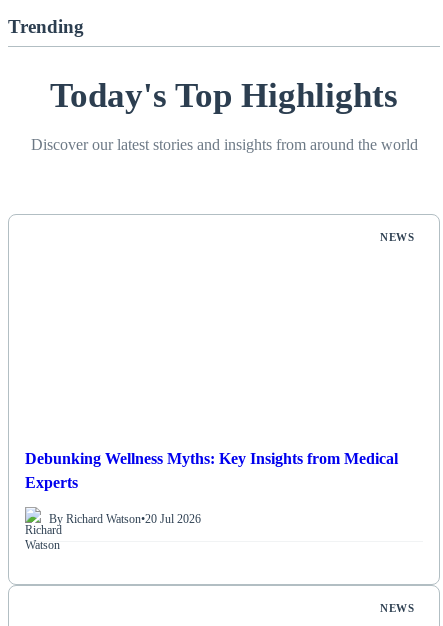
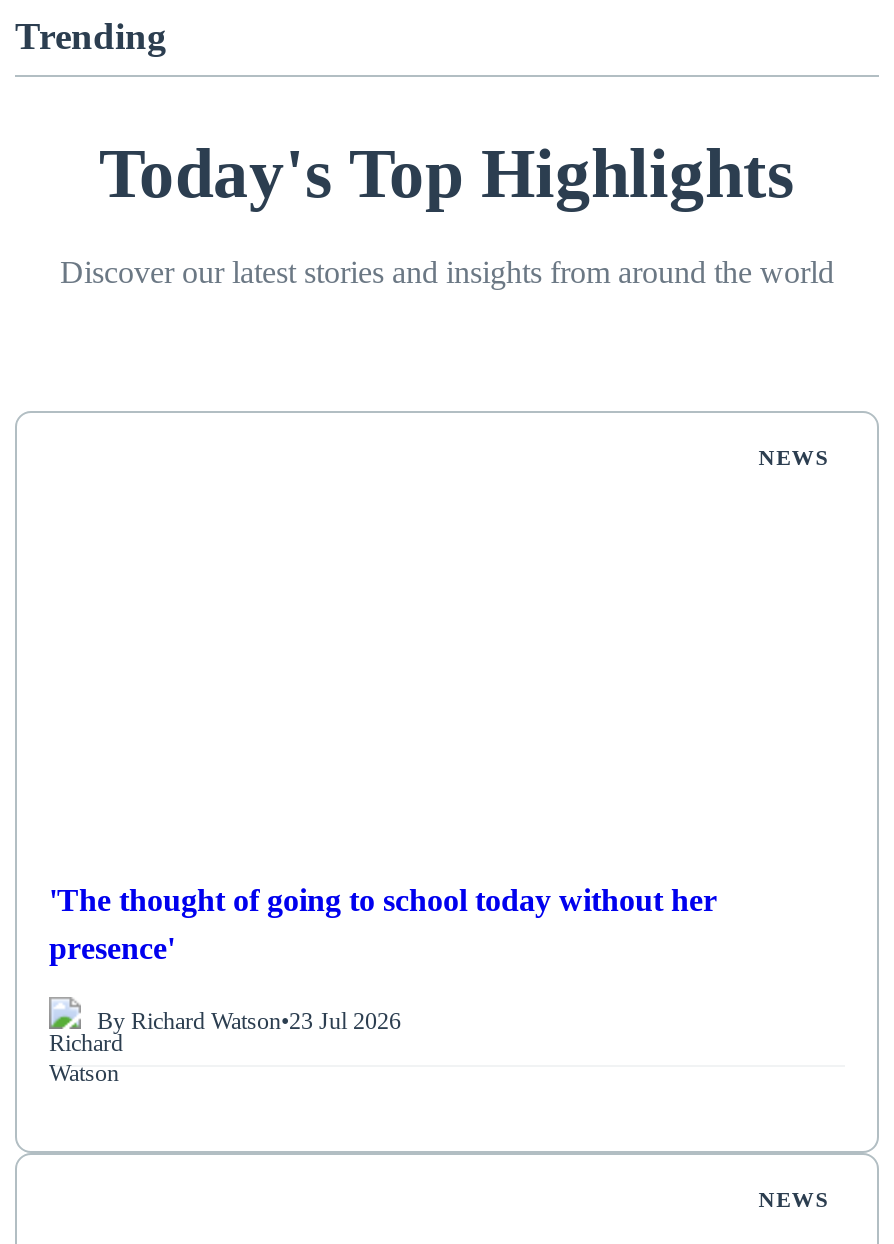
- Debunking Wellness Myths: Key Insights from Medical
- Experts
+ 'The thought of going to school today without her
+ presence'

- By Richard Watson•20 Jul 2026
+ By Richard Watson•23 Jul 2026
